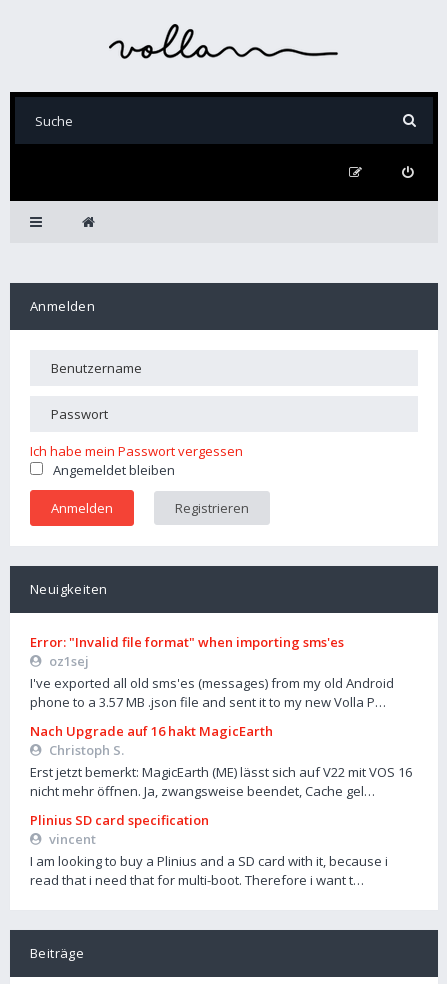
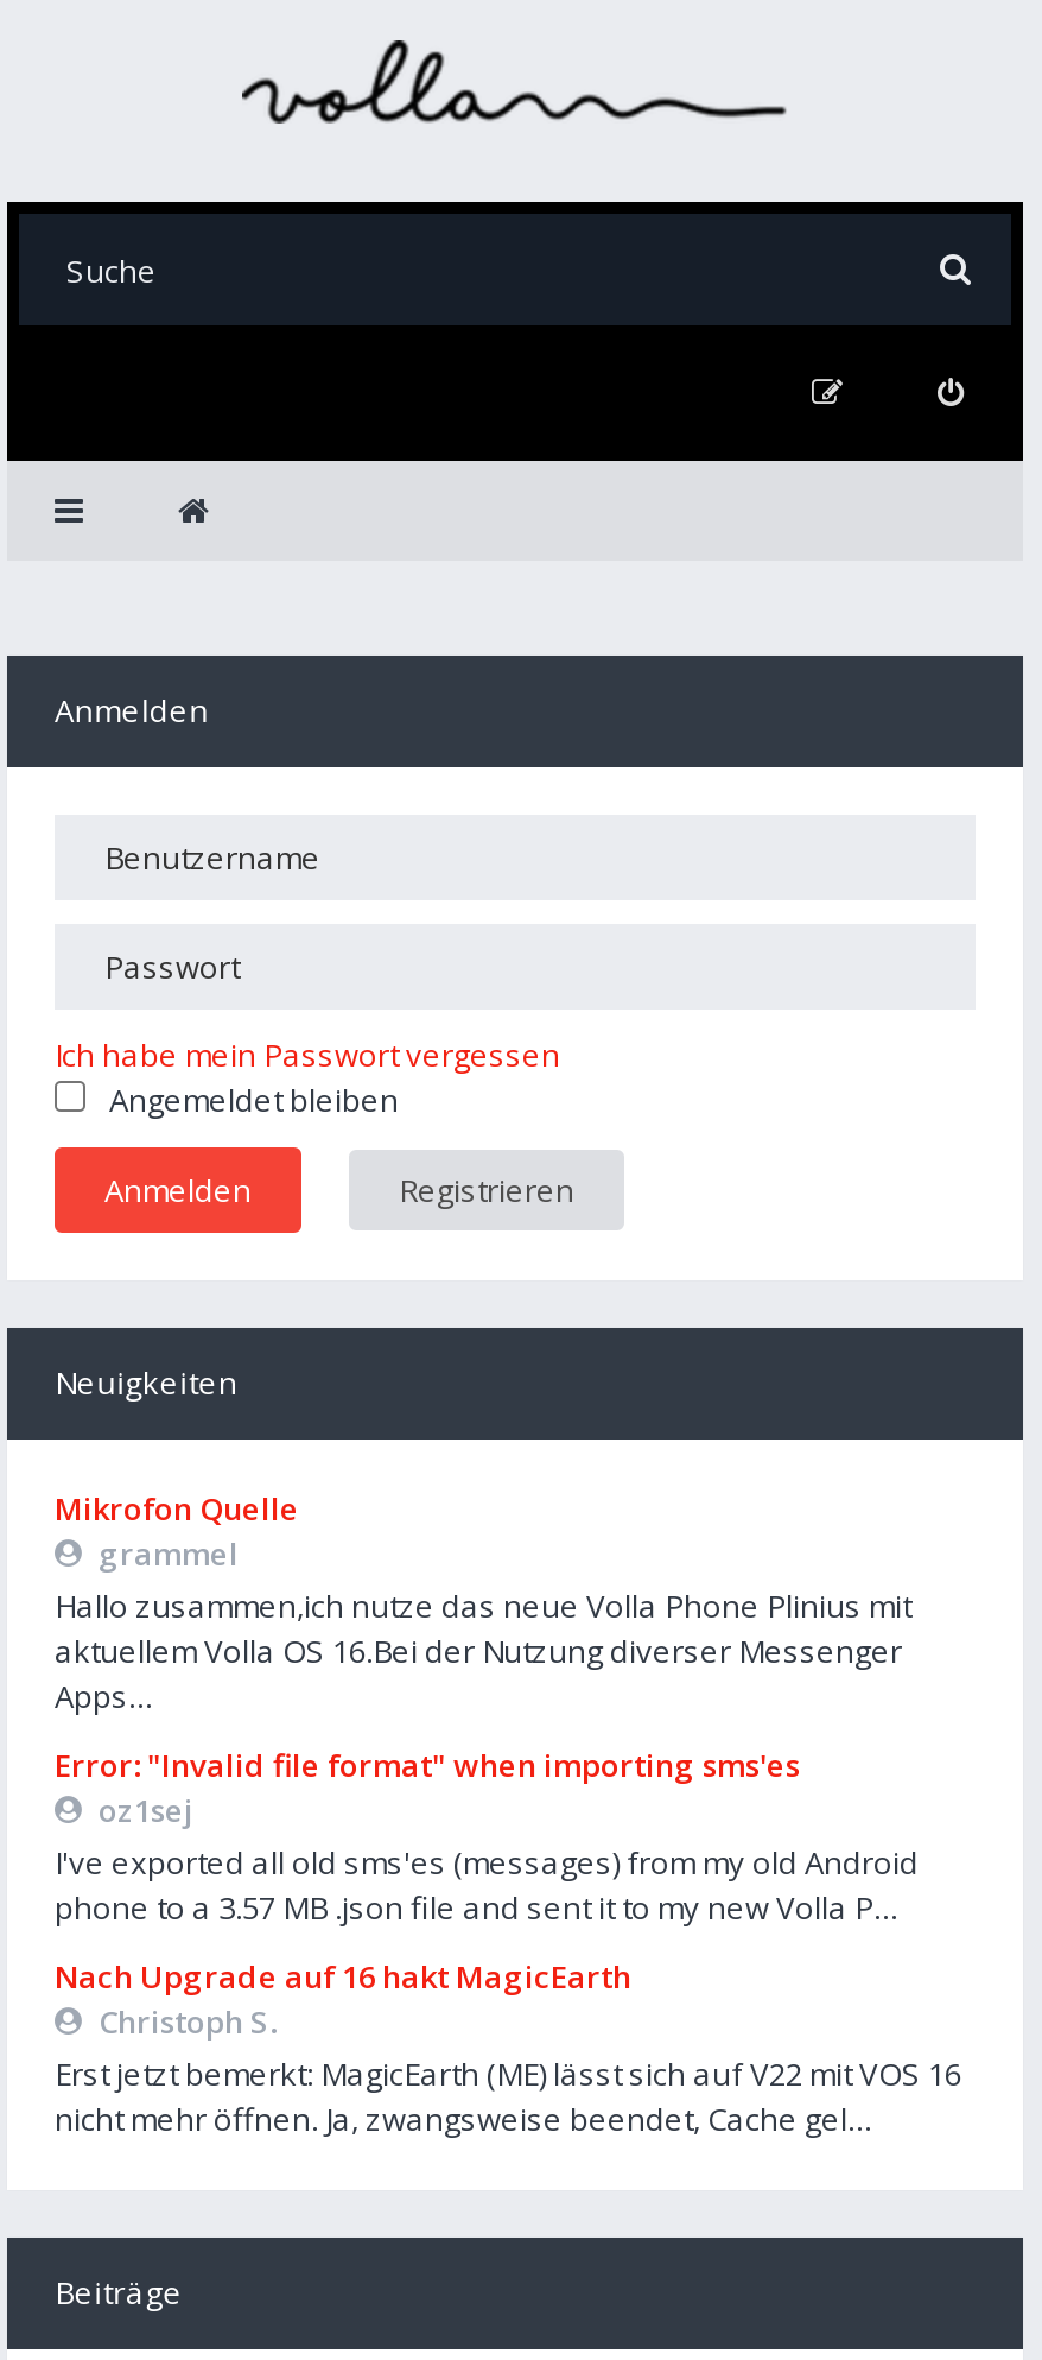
+ Mikrofon Quelle
+ grammel
+ Hallo zusammen,ich nutze das neue Volla Phone Plinius mit
+ aktuellem Volla OS 16.Bei der Nutzung diverser Messenger
+ Apps…

moved down: Error: "Invalid file format" when importing sms'es | oz1sej | I've exported all old sms'es (messages) from my old Android | phone to a 3.57 MB .json file and sent it to my new Volla P… | Nach Upgrade auf 16 hakt MagicEarth | Christoph S. | Erst jetzt bemerkt: MagicEarth (ME) lässt sich auf V22 mit VOS 16 | nicht mehr öffnen. Ja, zwangsweise beendet, Cache gel…

- Plinius SD card specification
- vincent
- I am looking to buy a Plinius and a SD card with it, because i
- read that i need that for multi-boot. Therefore i want t…
